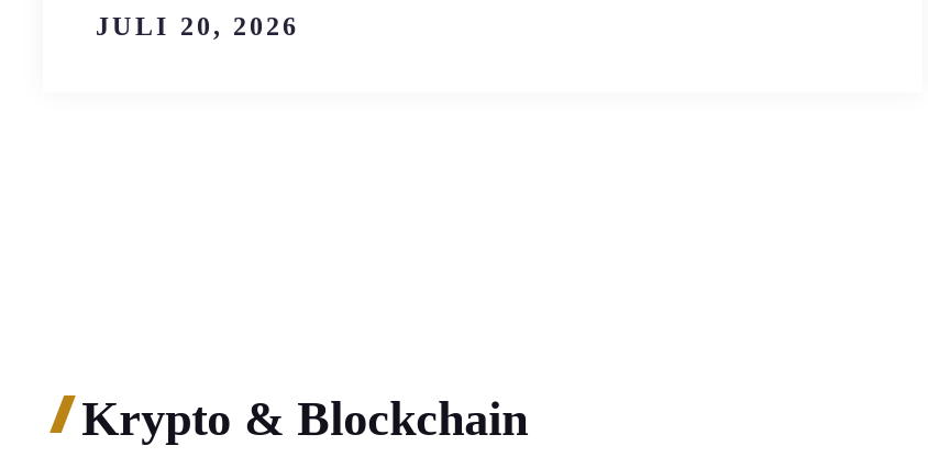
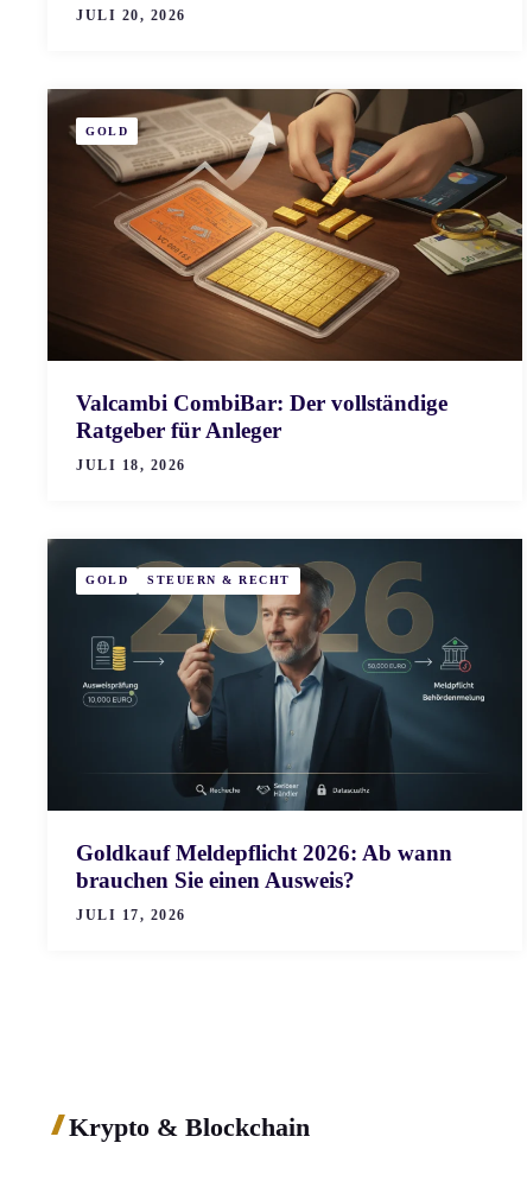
+ [image]
+ GOLD

+ [image]
+ GOLD
+ STEUERN & RECHT

+ Valcambi CombiBar: Der vollständige
+ Ratgeber für Anleger
+ JULI 18, 2026

+ Goldkauf Meldepflicht 2026: Ab wann
+ brauchen Sie einen Ausweis?
+ JULI 17, 2026
